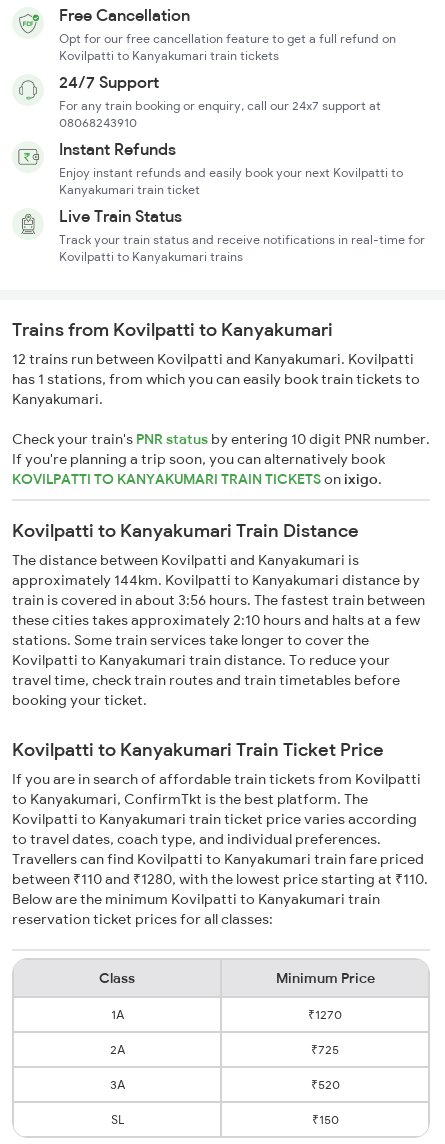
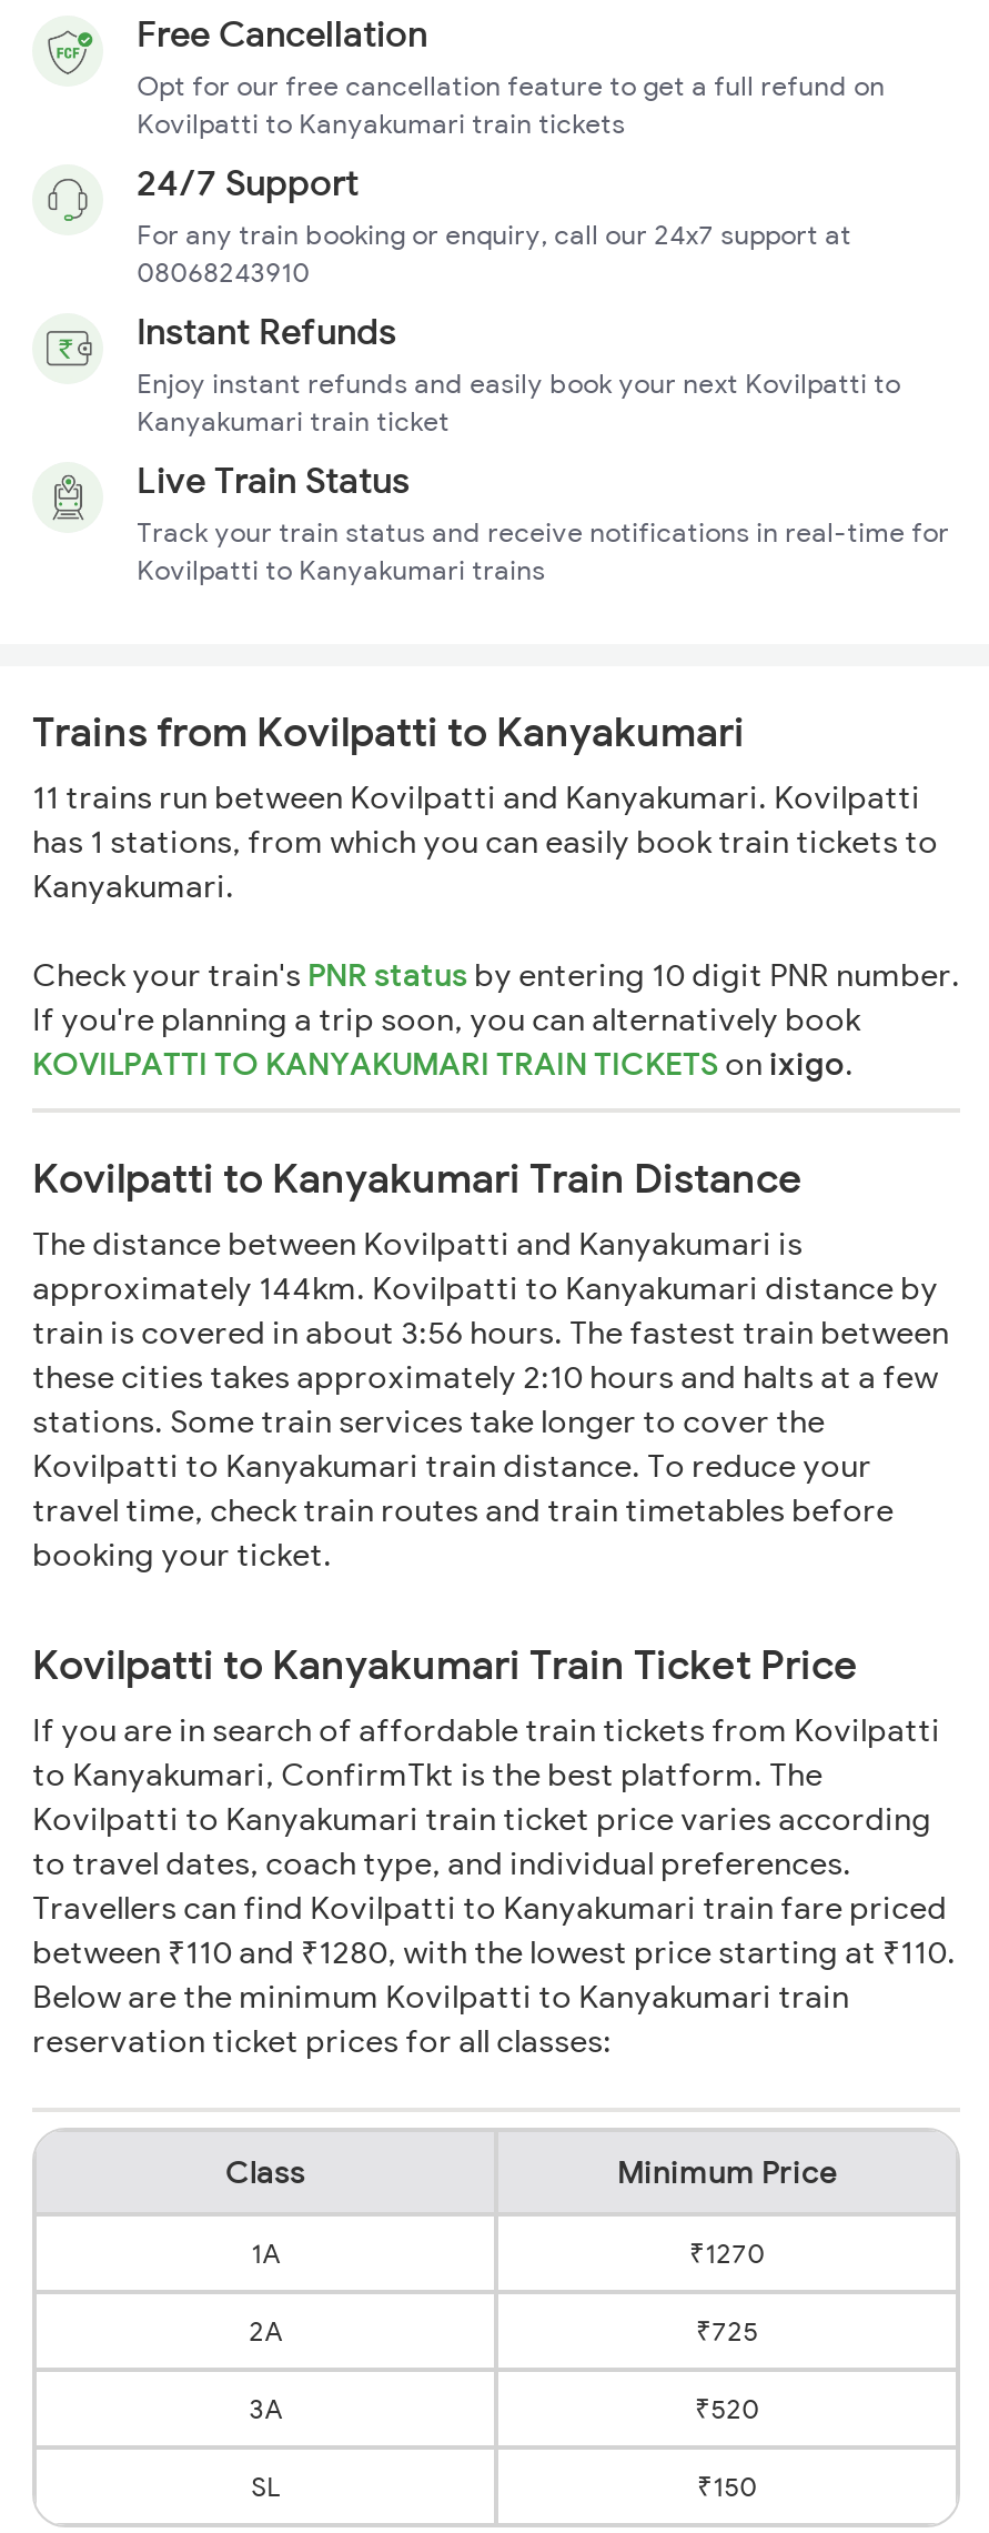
- 12 trains run between Kovilpatti and Kanyakumari. Kovilpatti
+ 11 trains run between Kovilpatti and Kanyakumari. Kovilpatti
